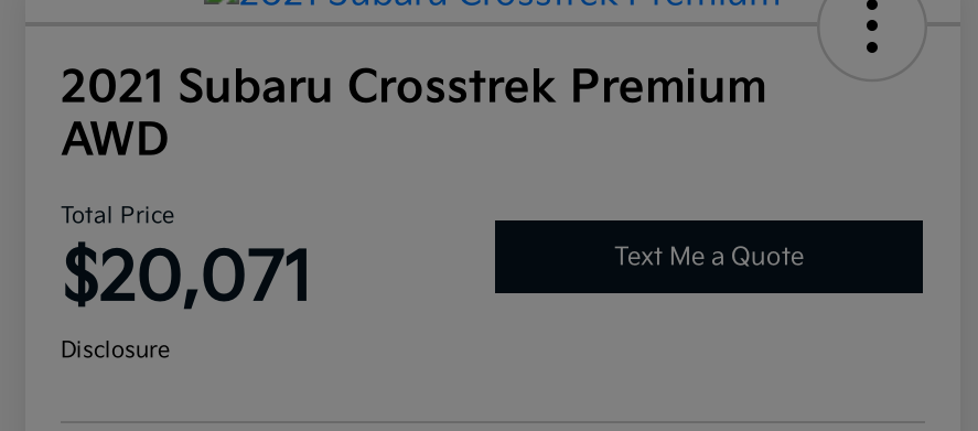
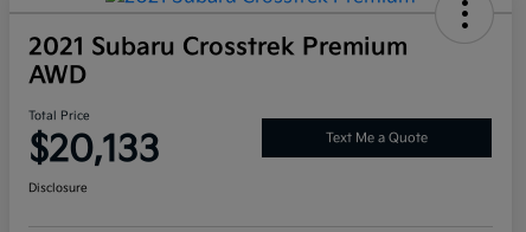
- $20,071
+ $20,133
